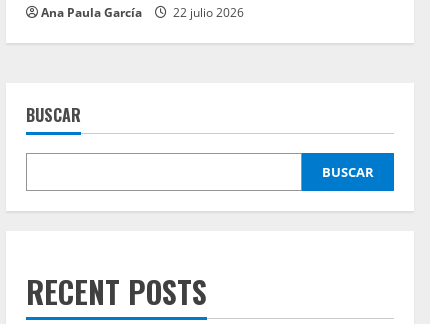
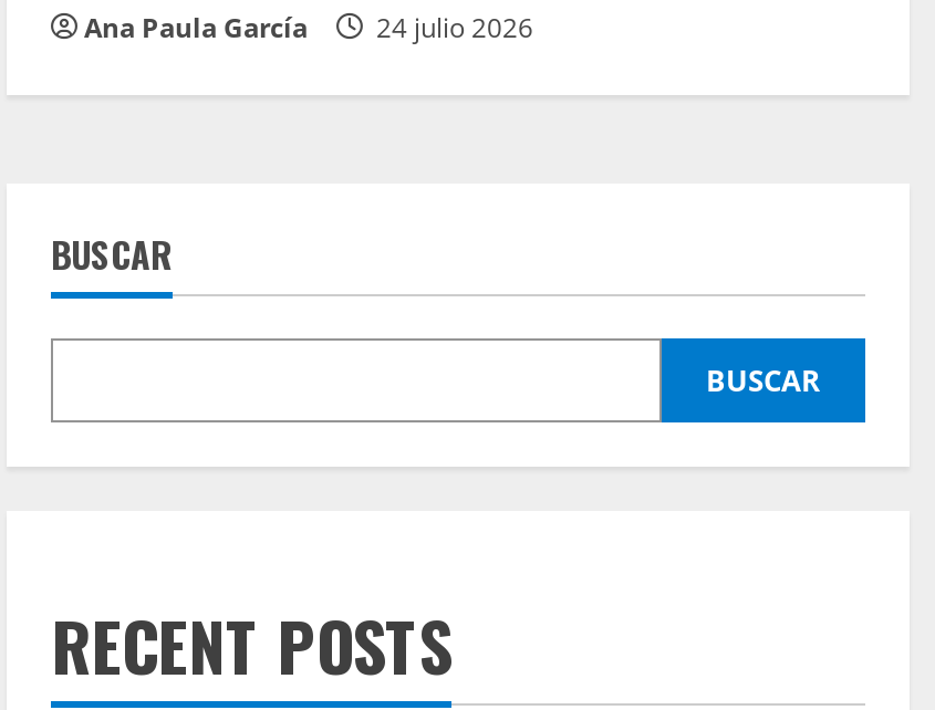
- Ana Paula García 22 julio 2026
+ Ana Paula García 24 julio 2026
